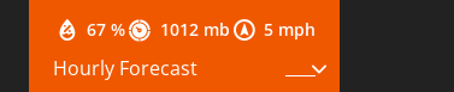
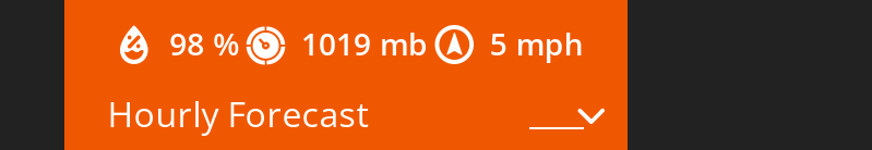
- 67 %
+ 98 %

- 1012 mb
+ 1019 mb
